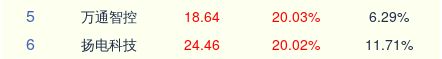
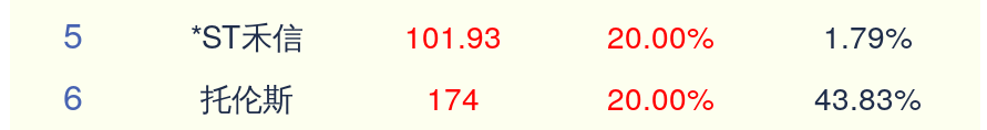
- 万通智控
- 18.64
- 20.03%
- 6.29%
+ *ST禾信
+ 101.93
+ 20.00%
+ 1.79%

- 扬电科技
- 24.46
- 20.02%
- 11.71%
+ 托伦斯
+ 174
+ 20.00%
+ 43.83%
